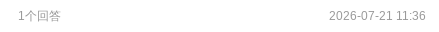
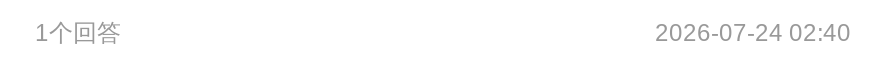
- 2026-07-21 11:36
+ 2026-07-24 02:40
